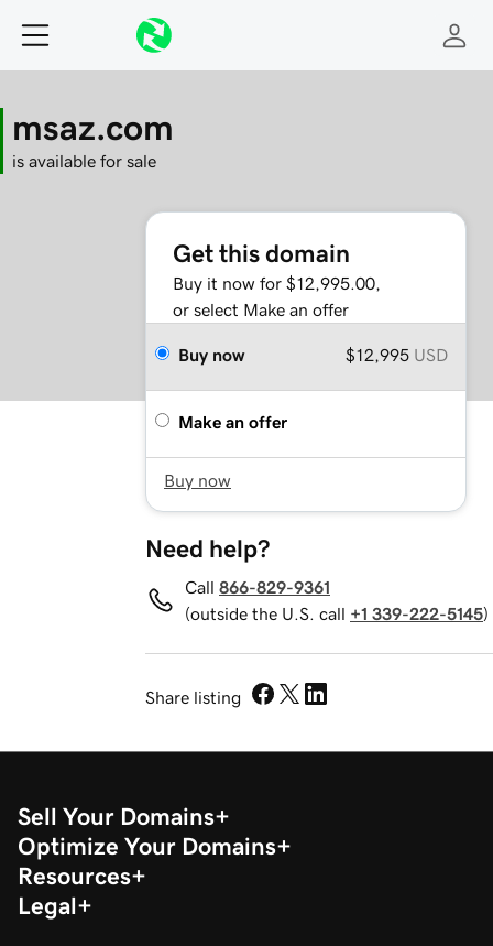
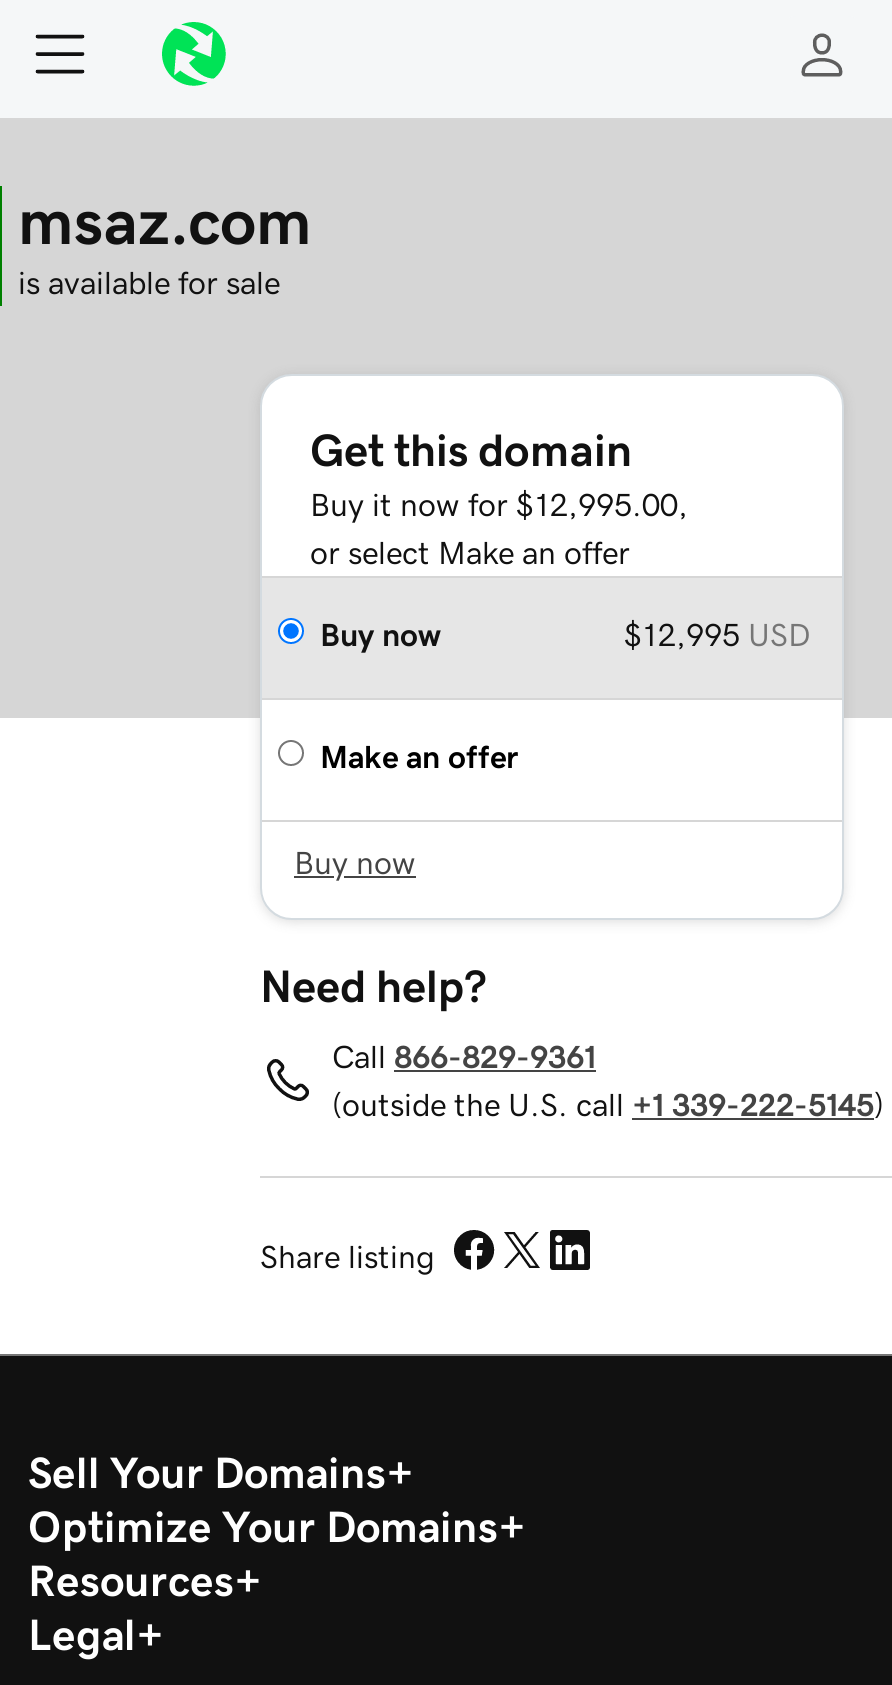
+ [image]

- [image]
